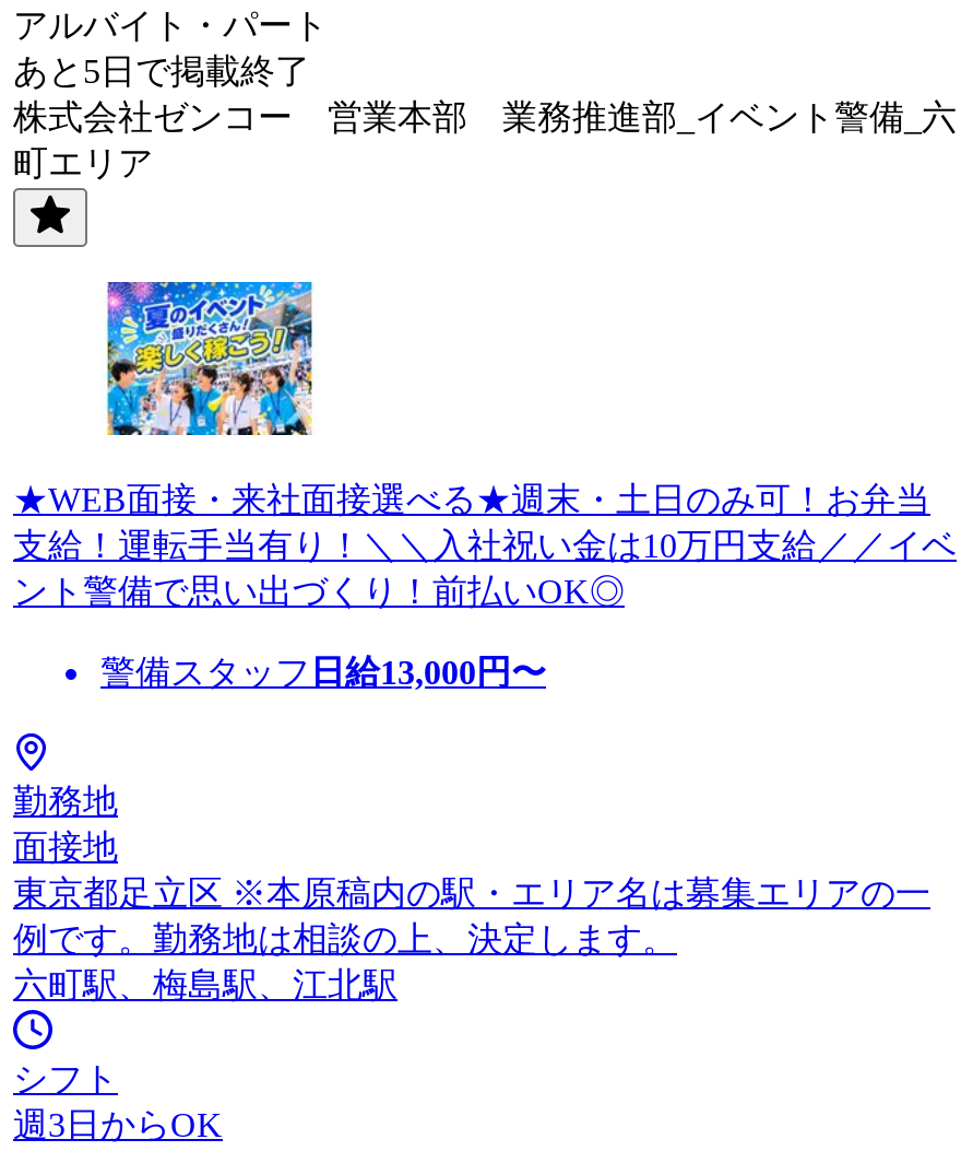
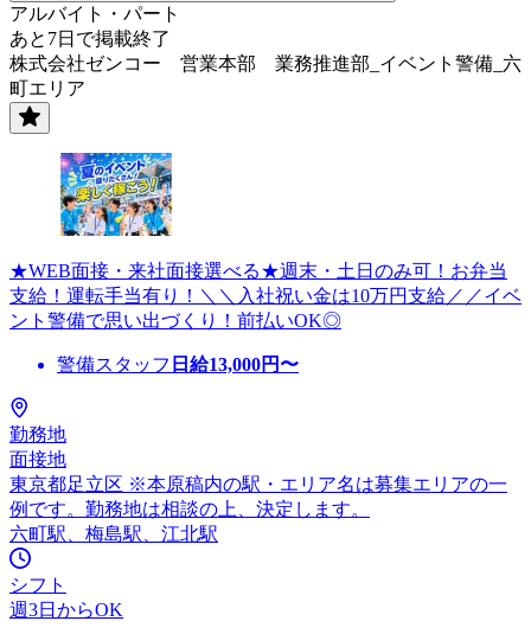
- あと5日で掲載終了
+ あと7日で掲載終了
